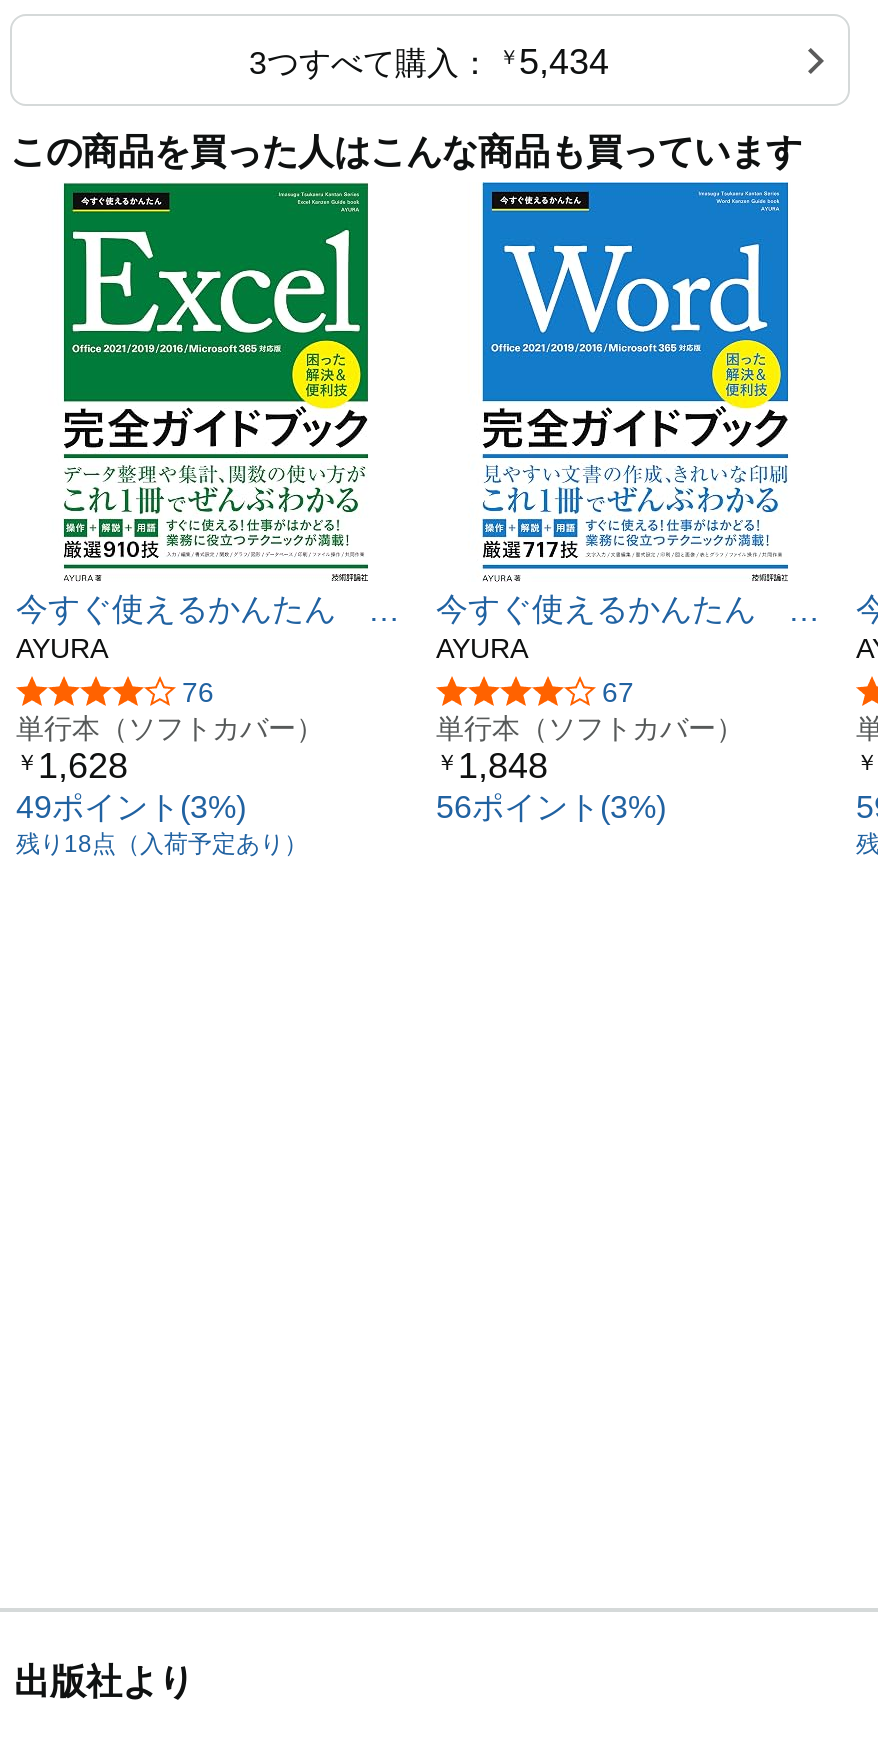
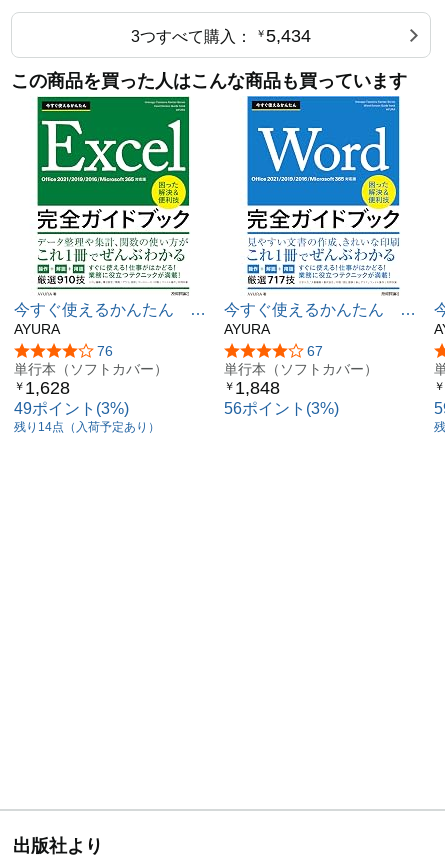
- 残り18点（入荷予定あり）
+ 残り14点（入荷予定あり）
